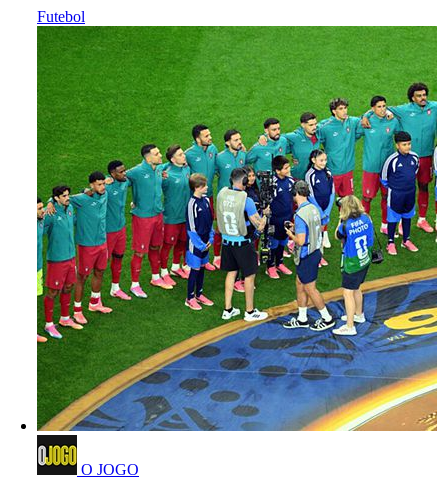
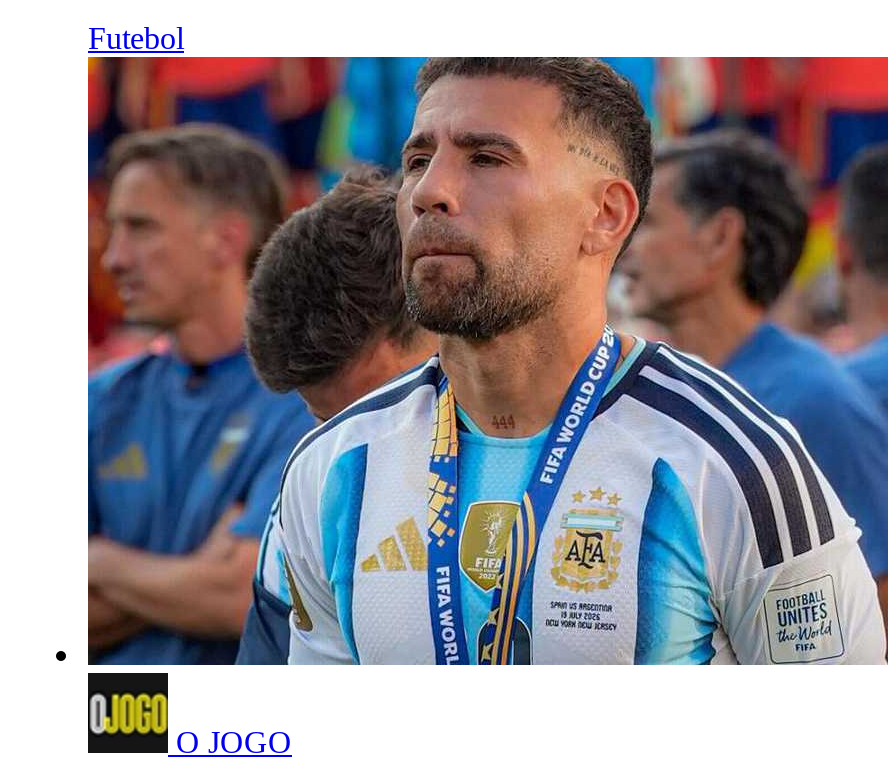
- [image]
+ [image]
